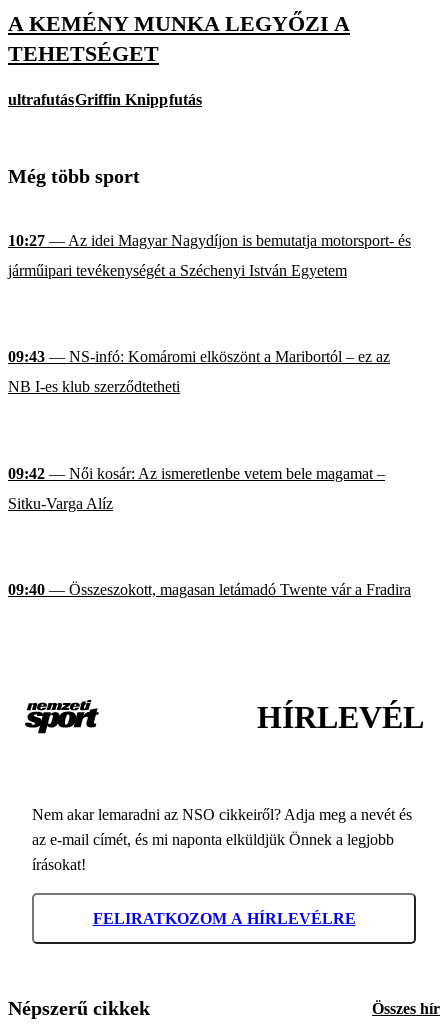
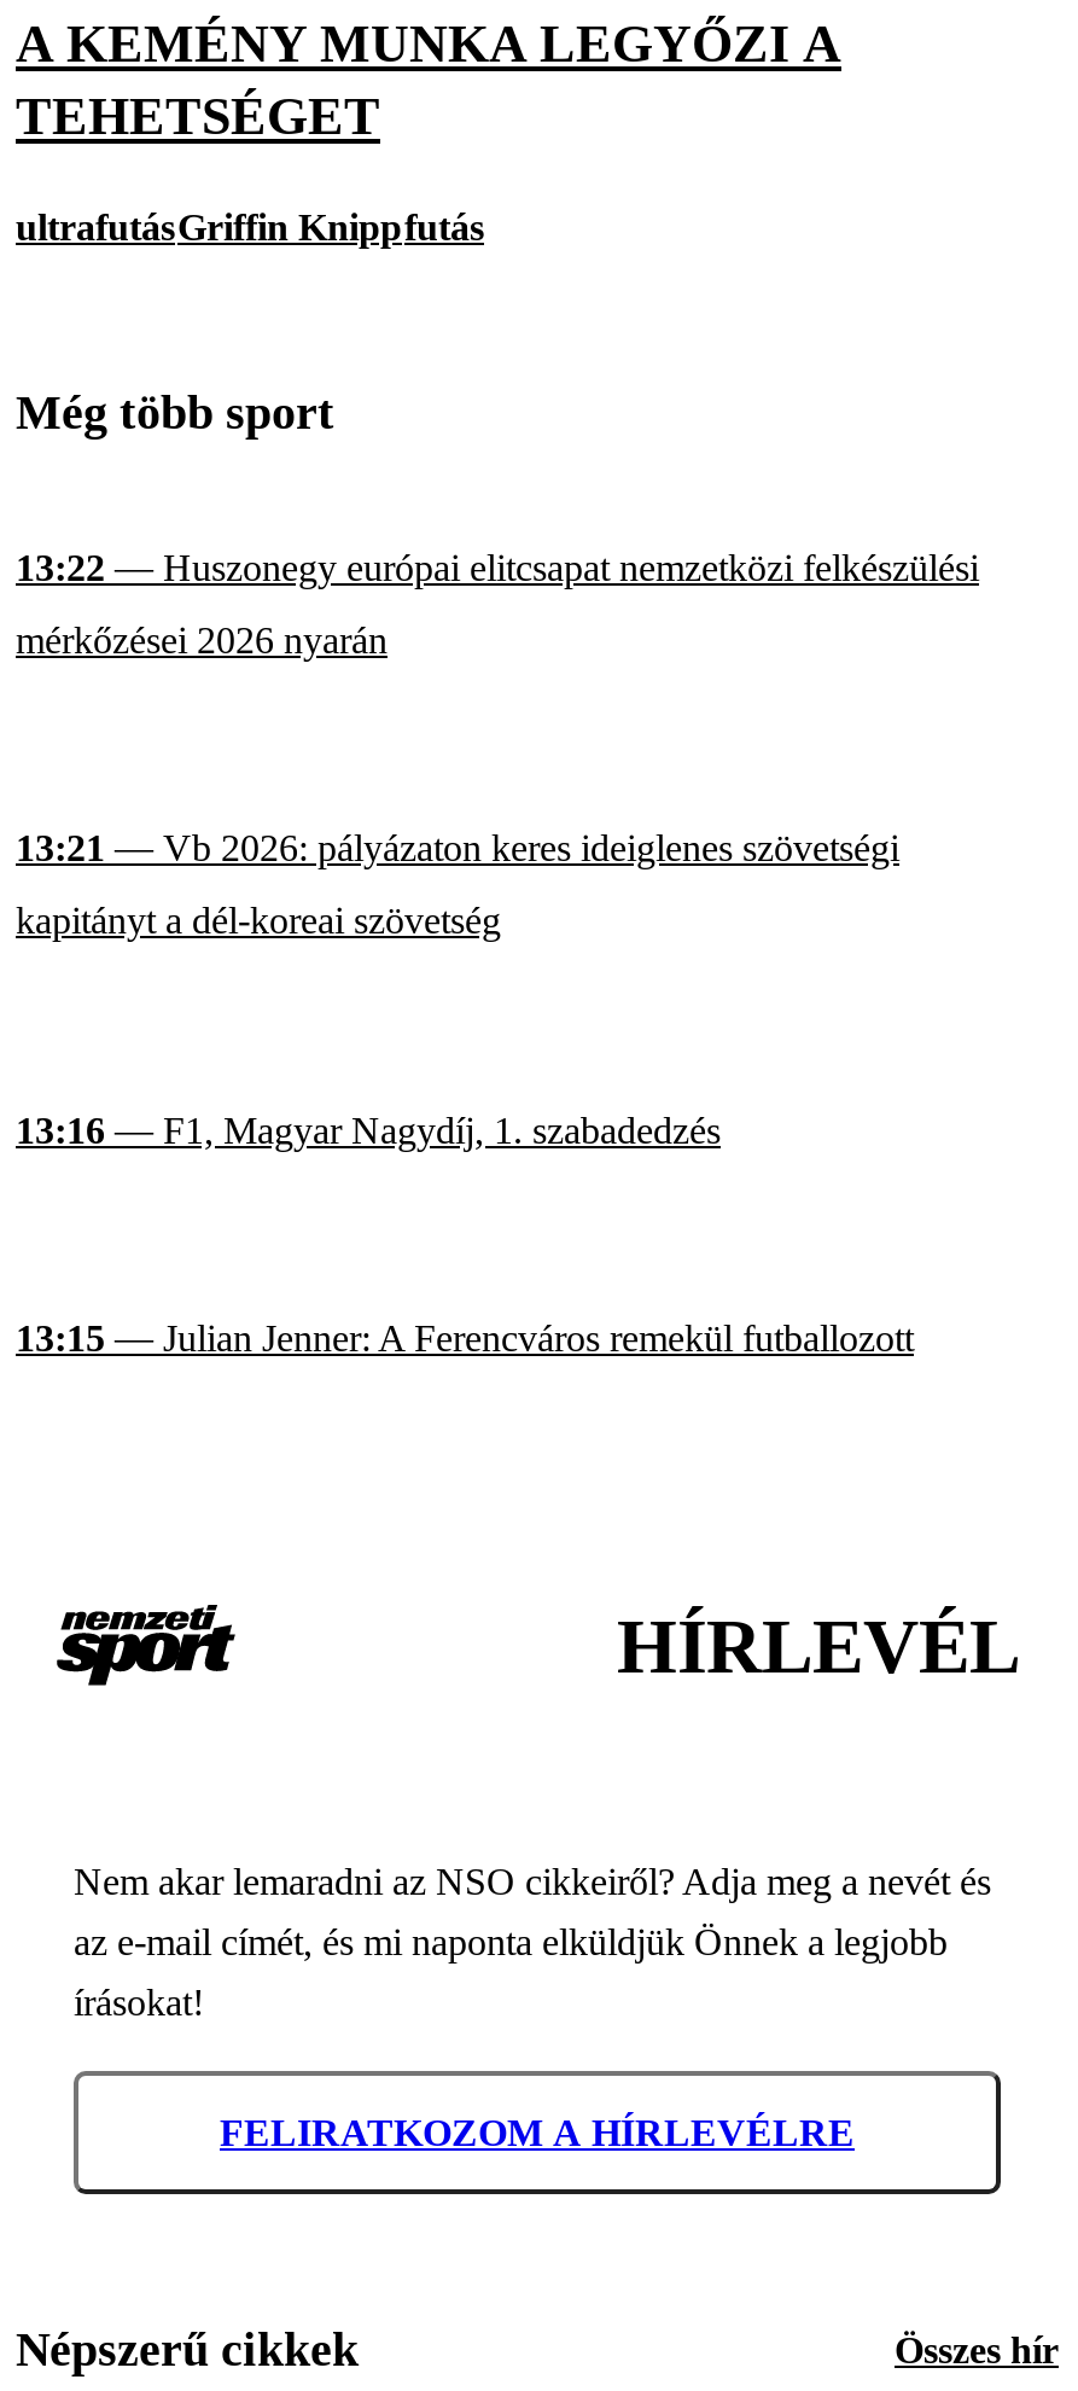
- 10:27 — Az idei Magyar Nagydíjon is bemutatja motorsport- és
- járműipari tevékenységét a Széchenyi István Egyetem
+ 13:22 — Huszonegy európai elitcsapat nemzetközi felkészülési
+ mérkőzései 2026 nyarán

- 09:43 — NS-infó: Komáromi elköszönt a Maribortól – ez az
- NB I-es klub szerződtetheti
+ 13:21 — Vb 2026: pályázaton keres ideiglenes szövetségi
+ kapitányt a dél-koreai szövetség

- 09:42 — Női kosár: Az ismeretlenbe vetem bele magamat –
- Sitku-Varga Alíz
+ 13:16 — F1, Magyar Nagydíj, 1. szabadedzés

- 09:40 — Összeszokott, magasan letámadó Twente vár a Fradira
+ 13:15 — Julian Jenner: A Ferencváros remekül futballozott
